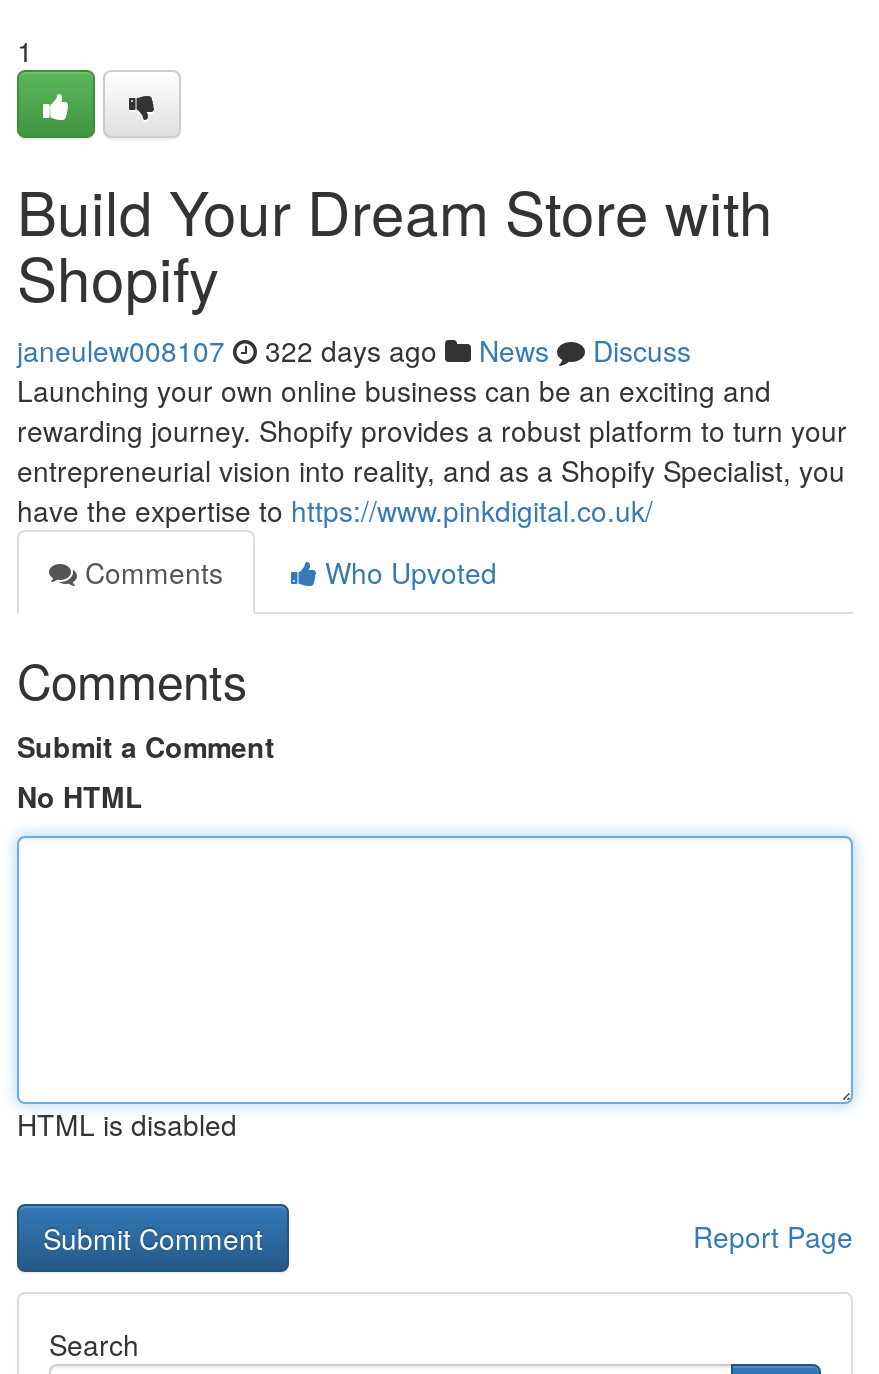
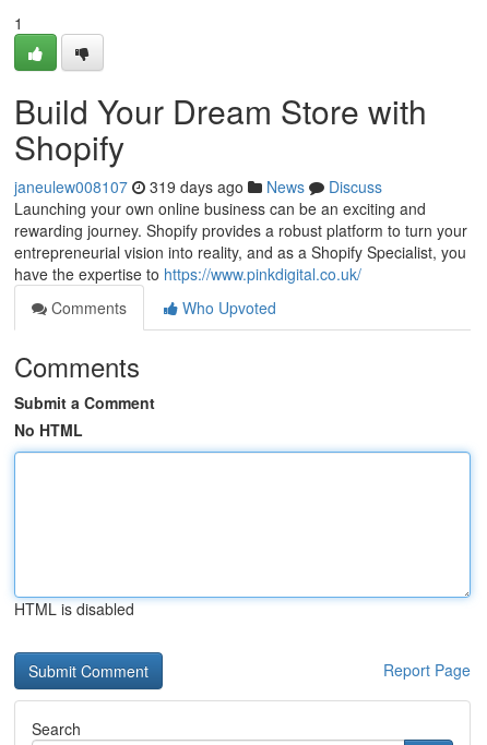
- janeulew008107 322 days ago News Discuss
+ janeulew008107 319 days ago News Discuss
